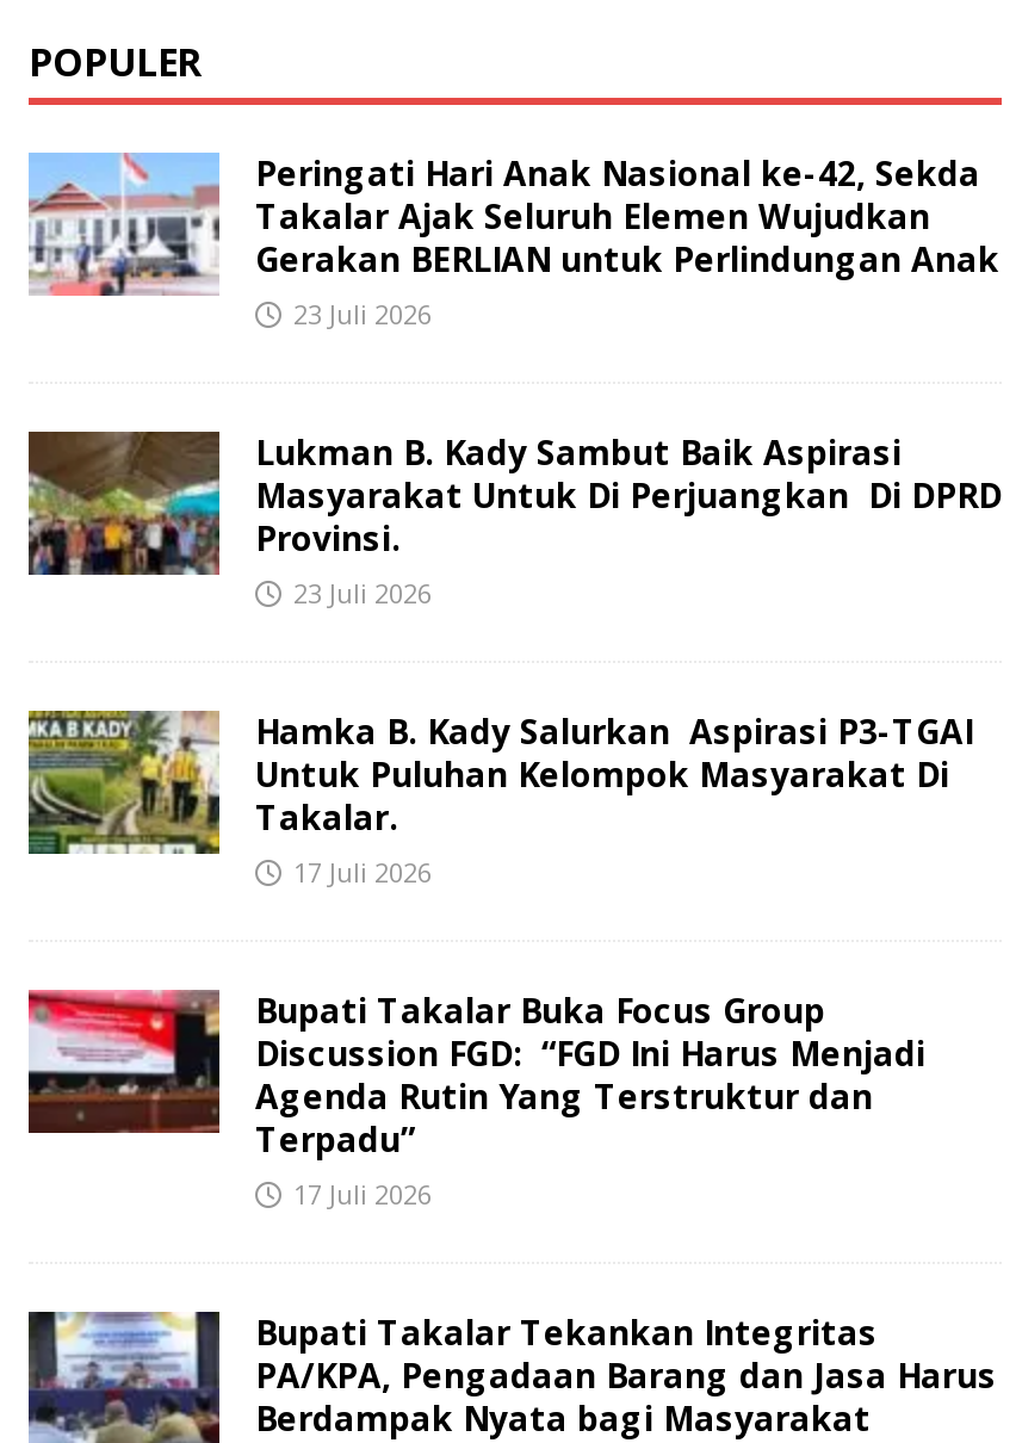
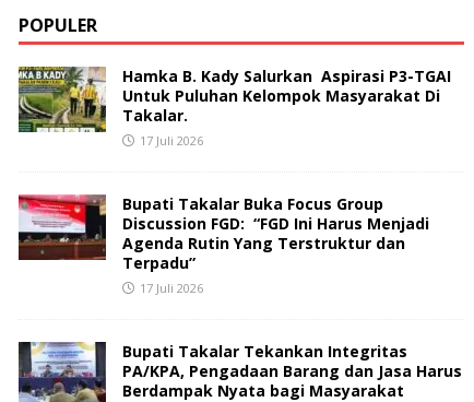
- [image]
- Peringati Hari Anak Nasional ke-42, Sekda
- Takalar Ajak Seluruh Elemen Wujudkan
- Gerakan BERLIAN untuk Perlindungan Anak
- 23 Juli 2026
- Lukman B. Kady Sambut Baik Aspirasi
- Masyarakat Untuk Di Perjuangkan Di DPRD
- Provinsi.
- 23 Juli 2026

- [image]
